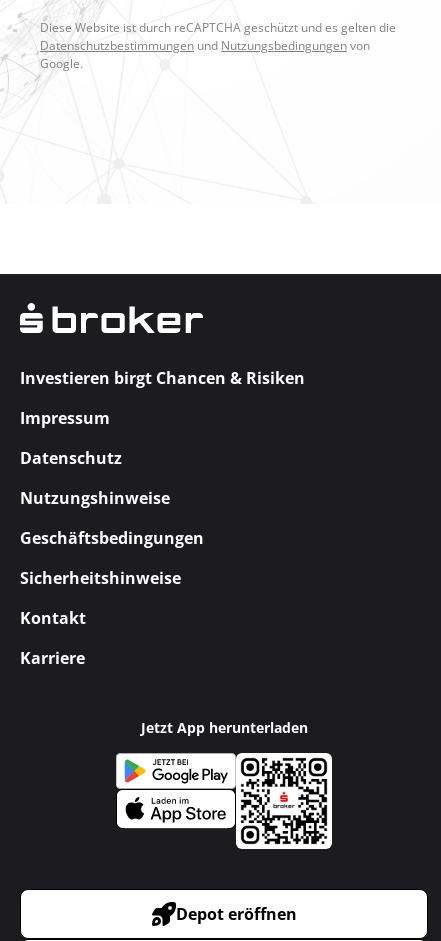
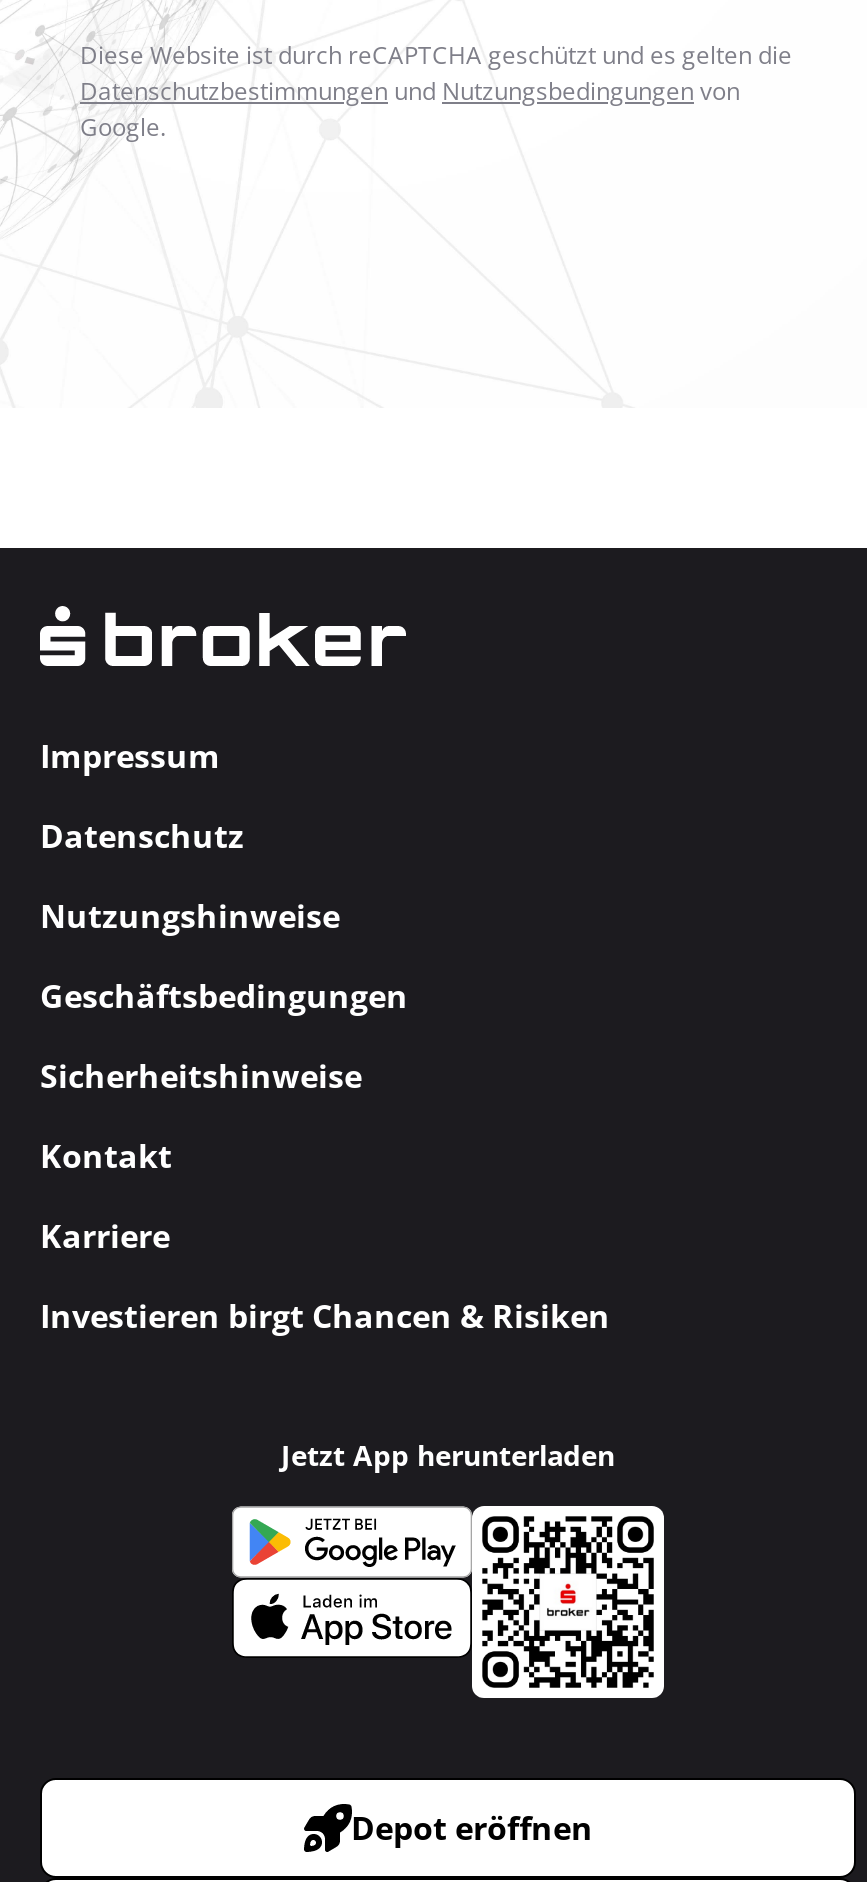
moved down: Investieren birgt Chancen & Risiken

moved up: Impressum | Datenschutz | Nutzungshinweise | Geschäftsbedingungen | Sicherheitshinweise | Kontakt | Karriere
